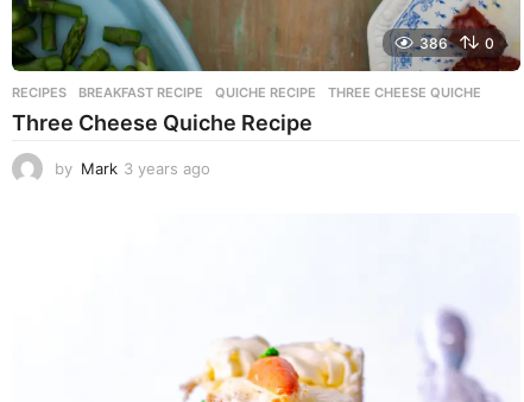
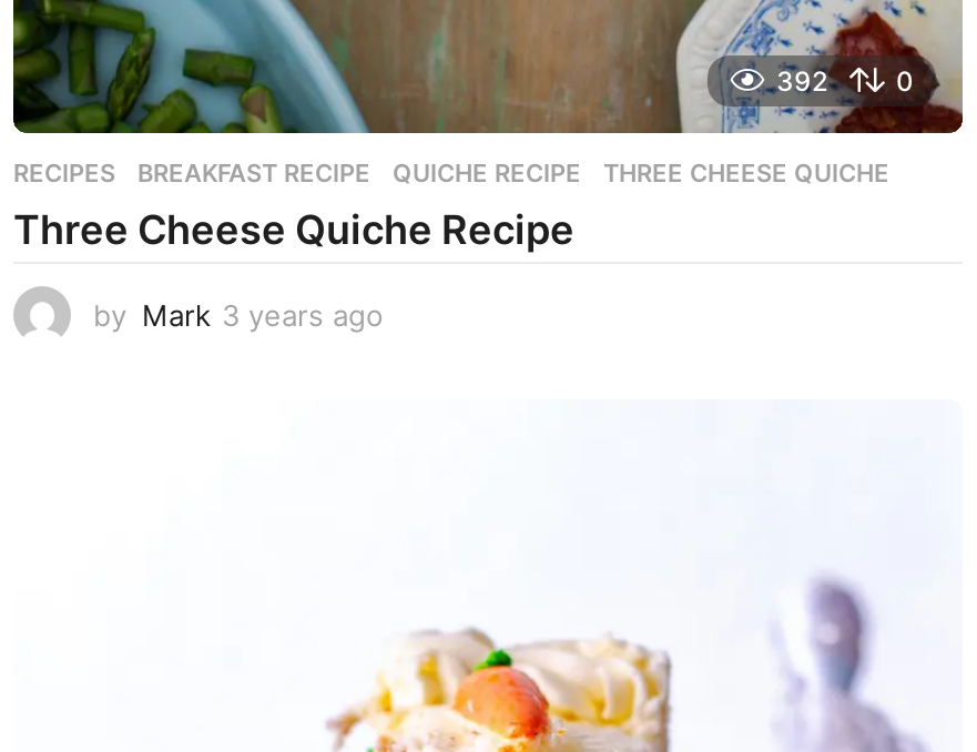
- 386
+ 392
